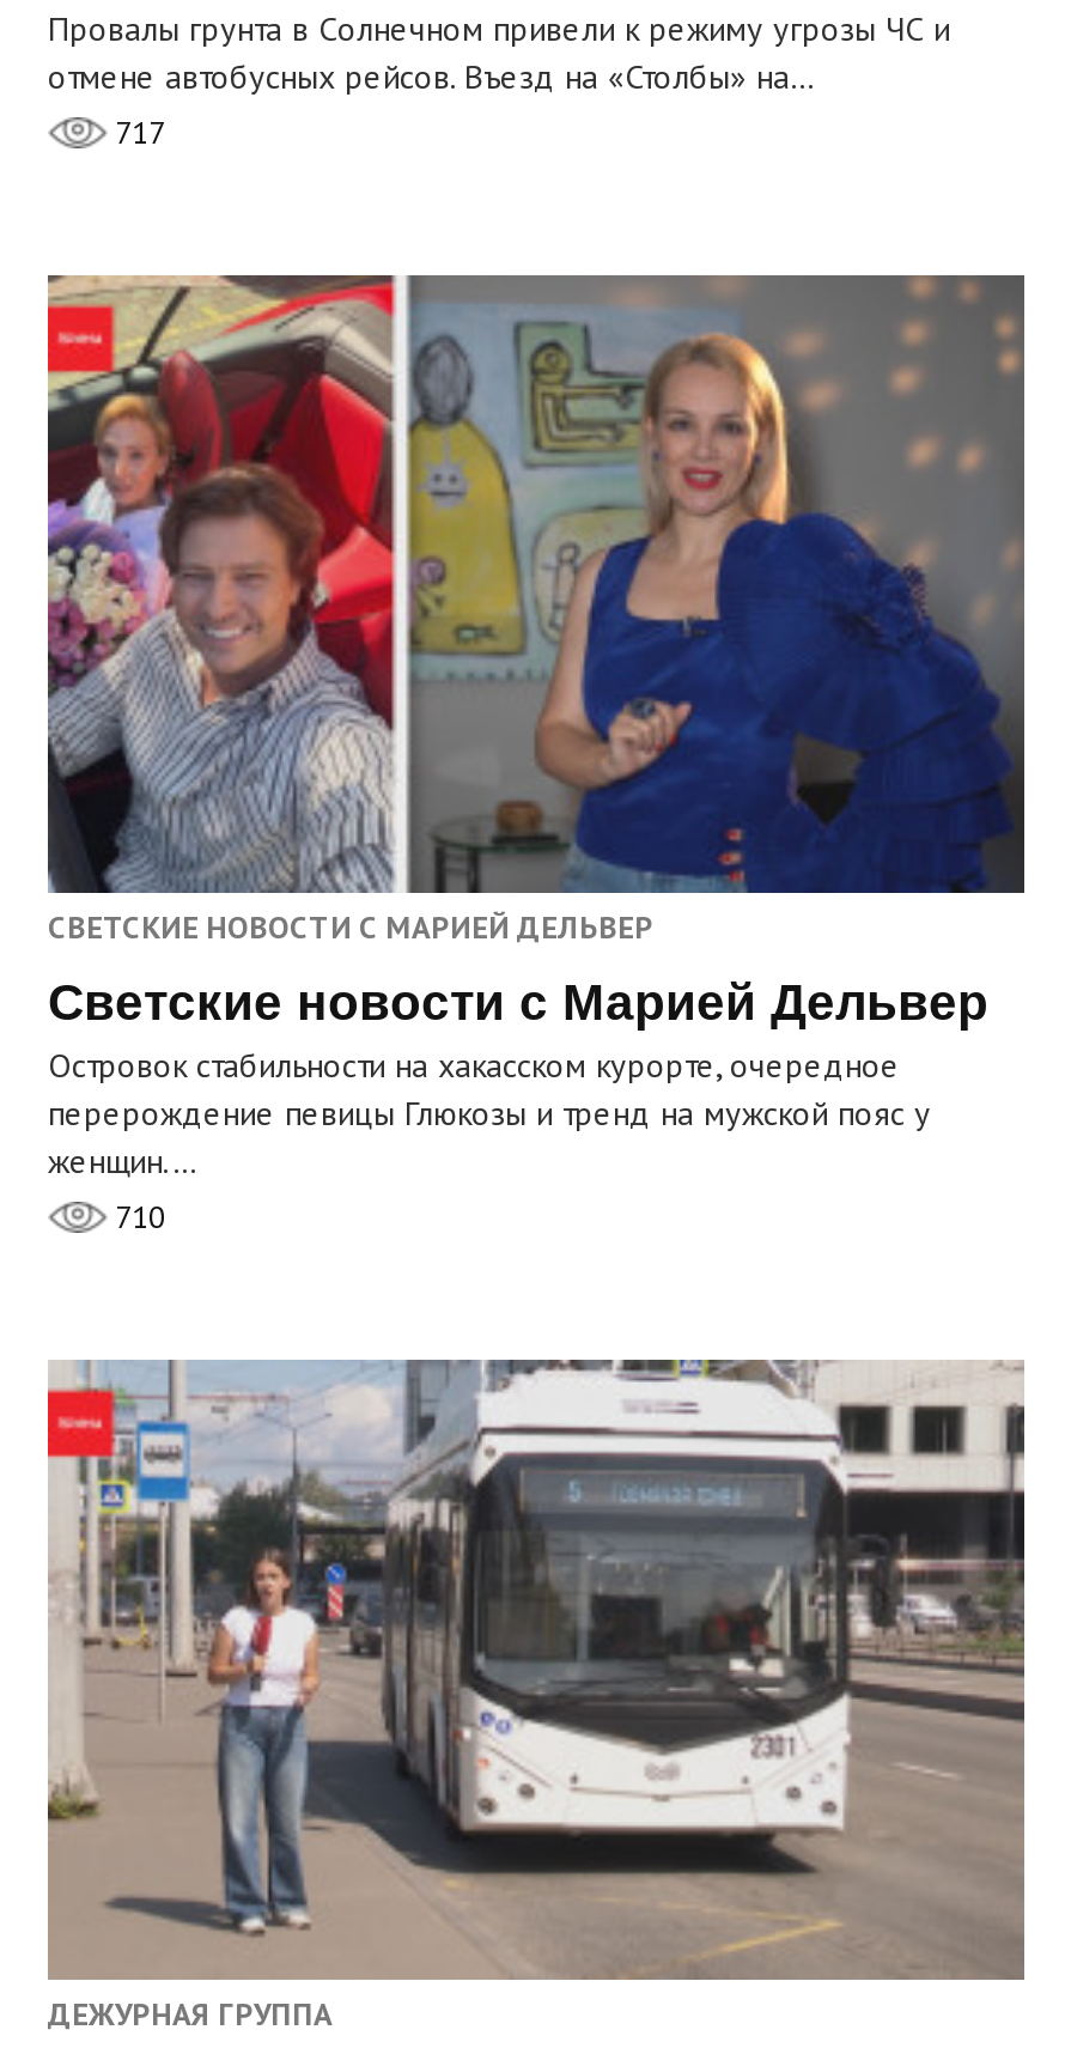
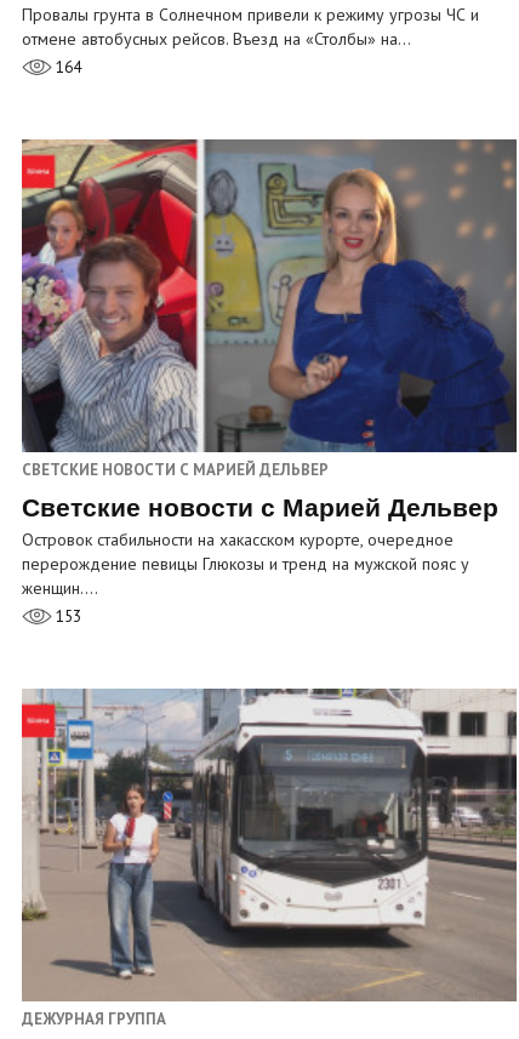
- 717
+ 164

- 710
+ 153
